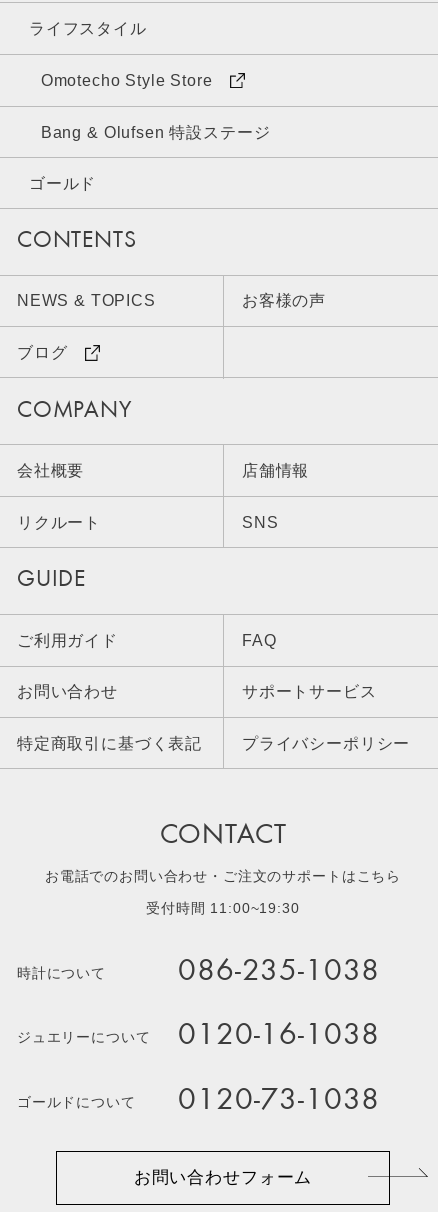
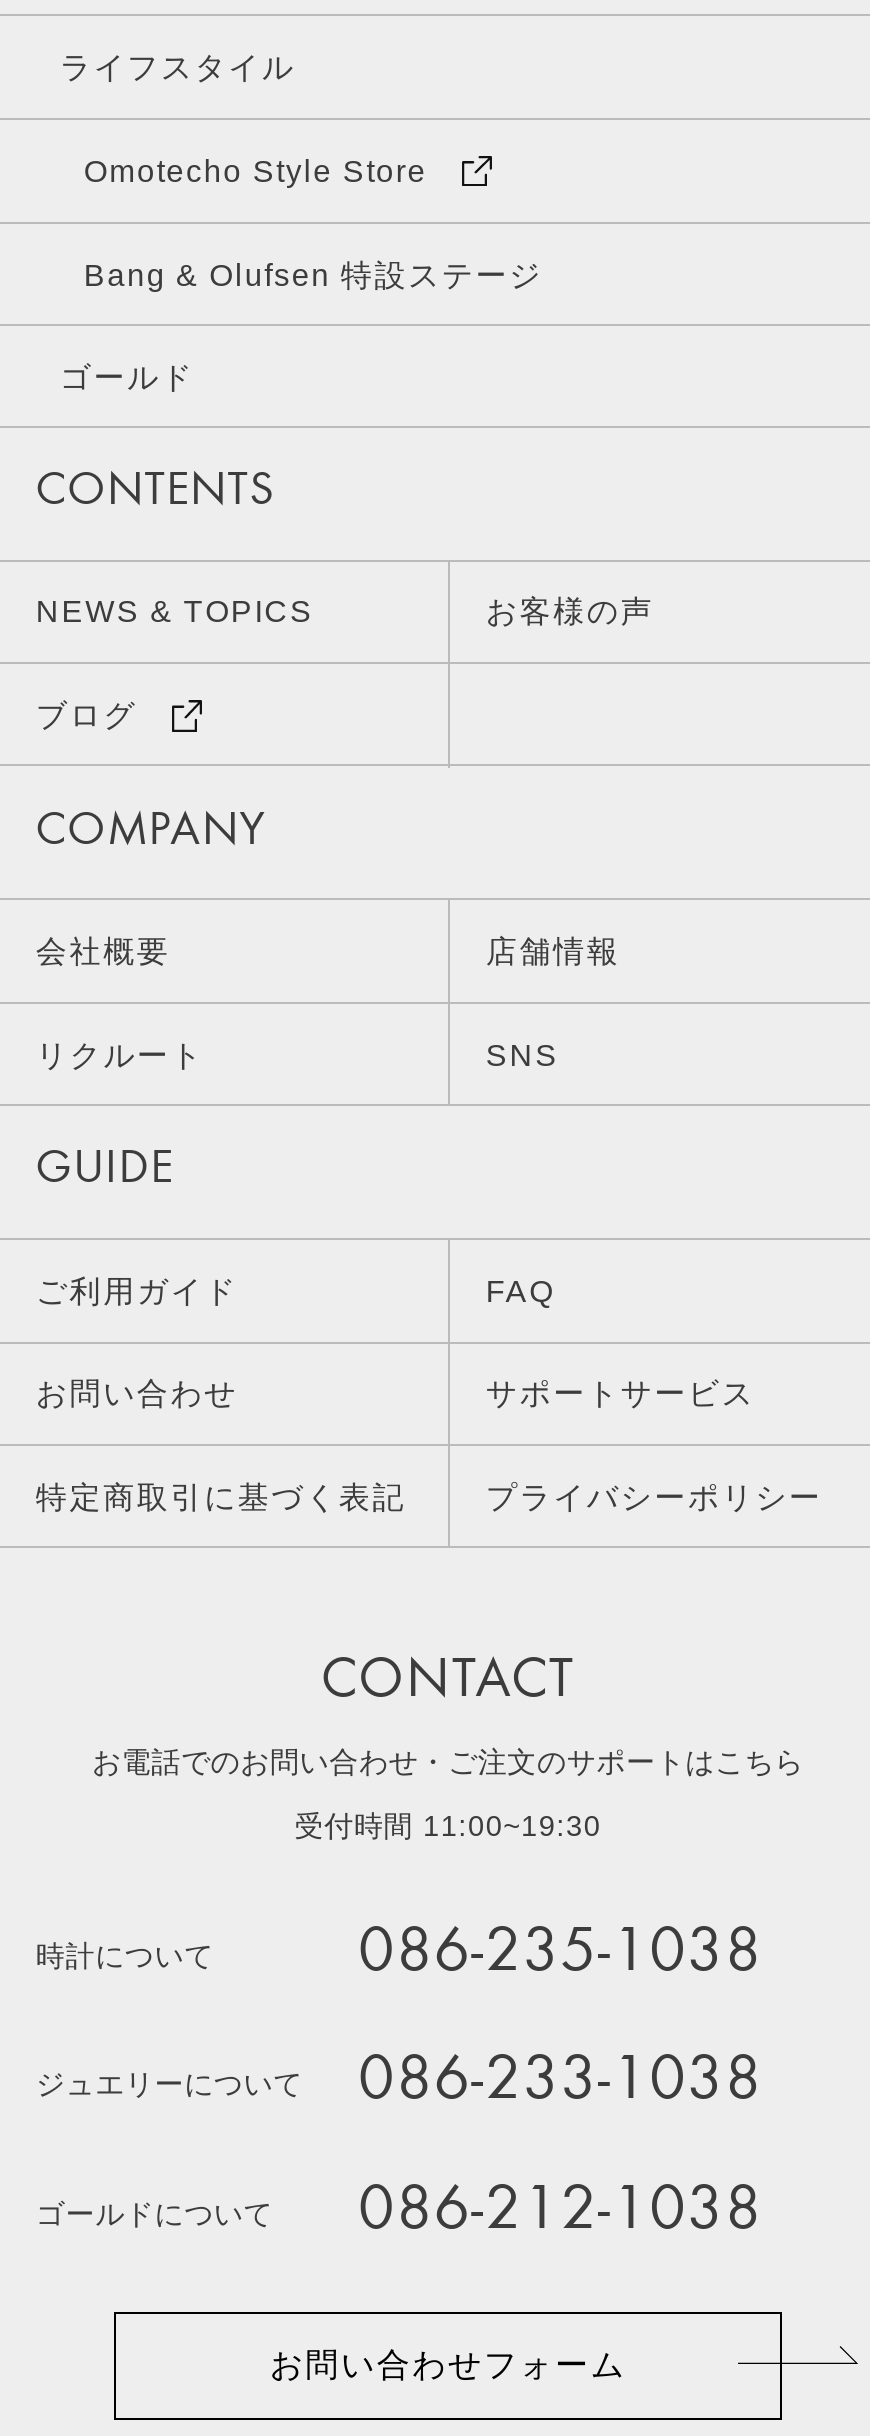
- ジュエリーについて 0120-16-1038
+ ジュエリーについて 086-233-1038

- 0120-73-1038
+ 086-212-1038
